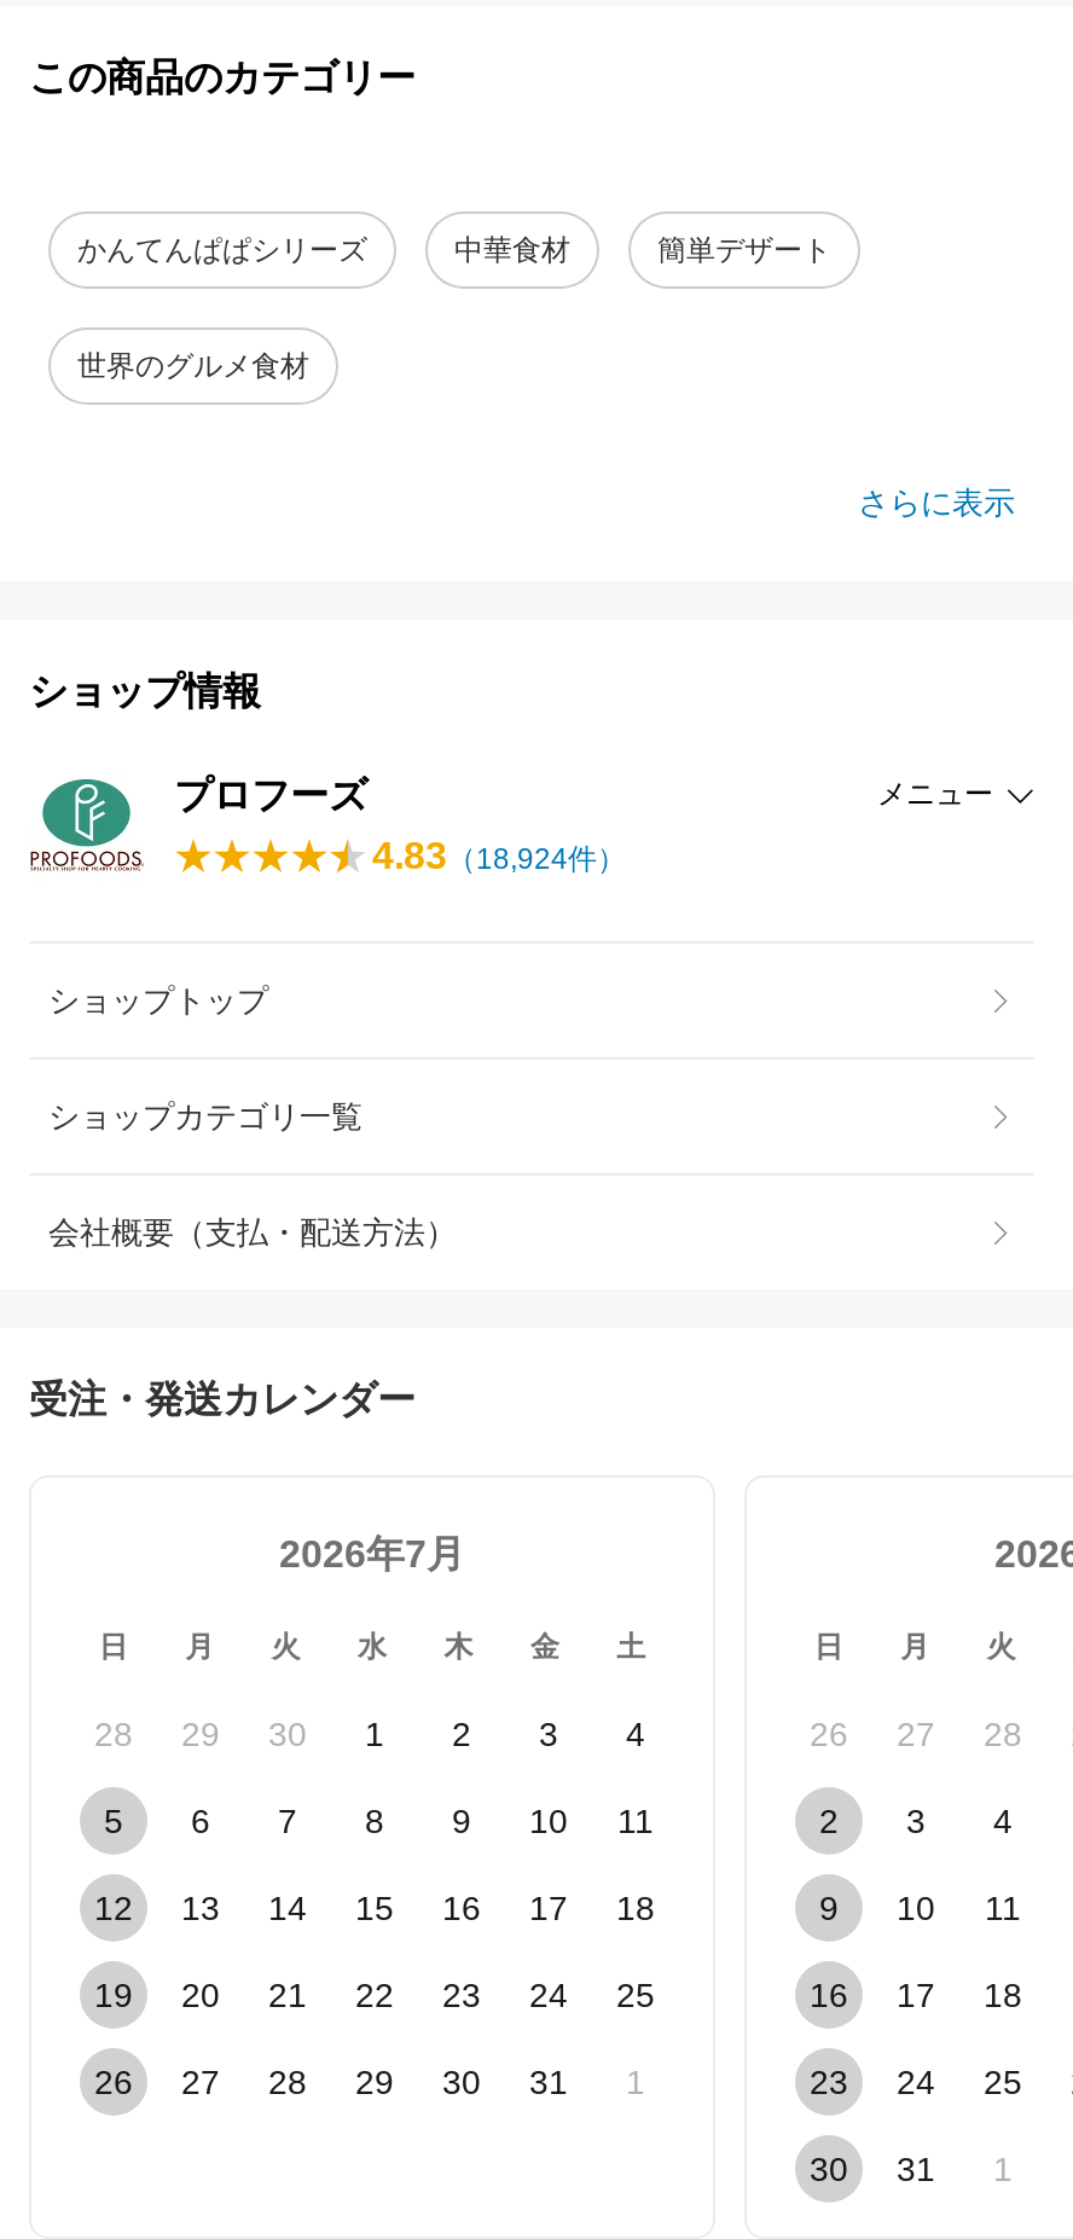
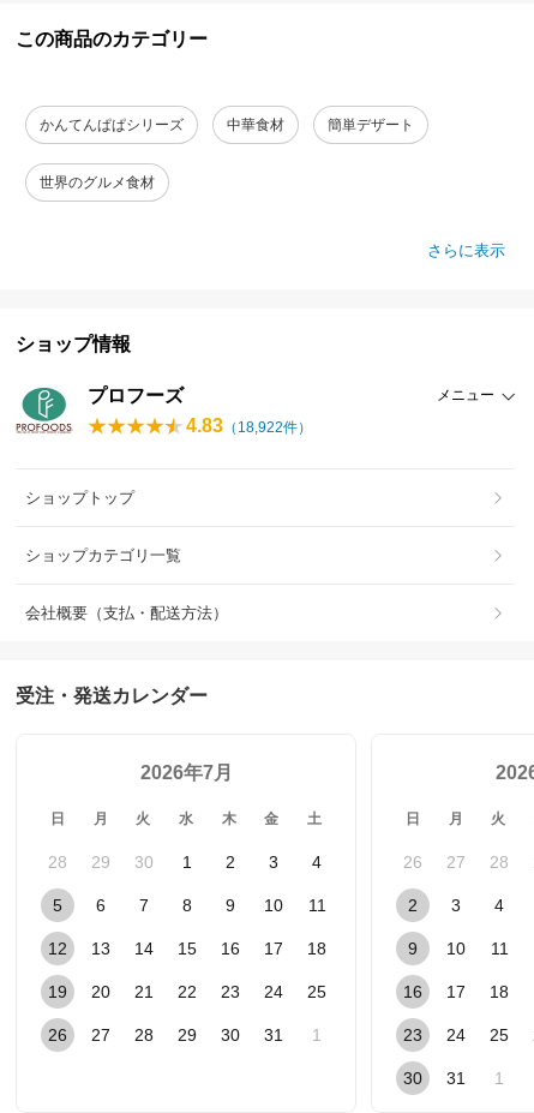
- 4.83（18,924件）
+ 4.83（18,922件）
